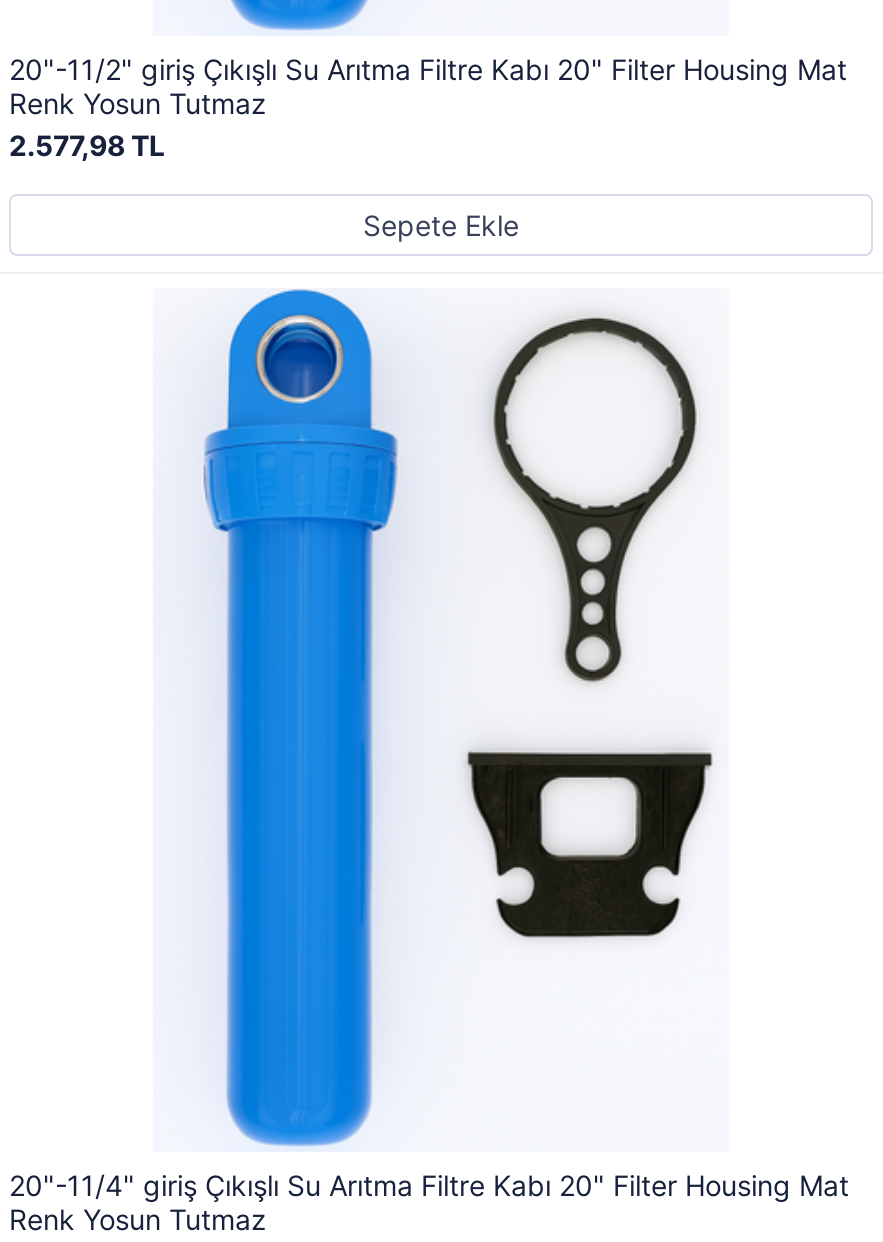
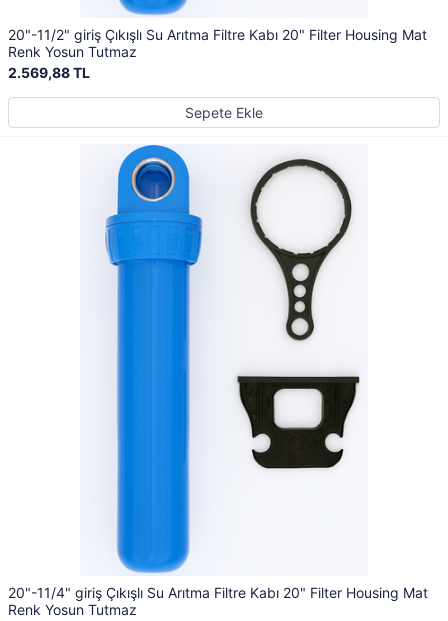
- 2.577,98 TL
+ 2.569,88 TL
